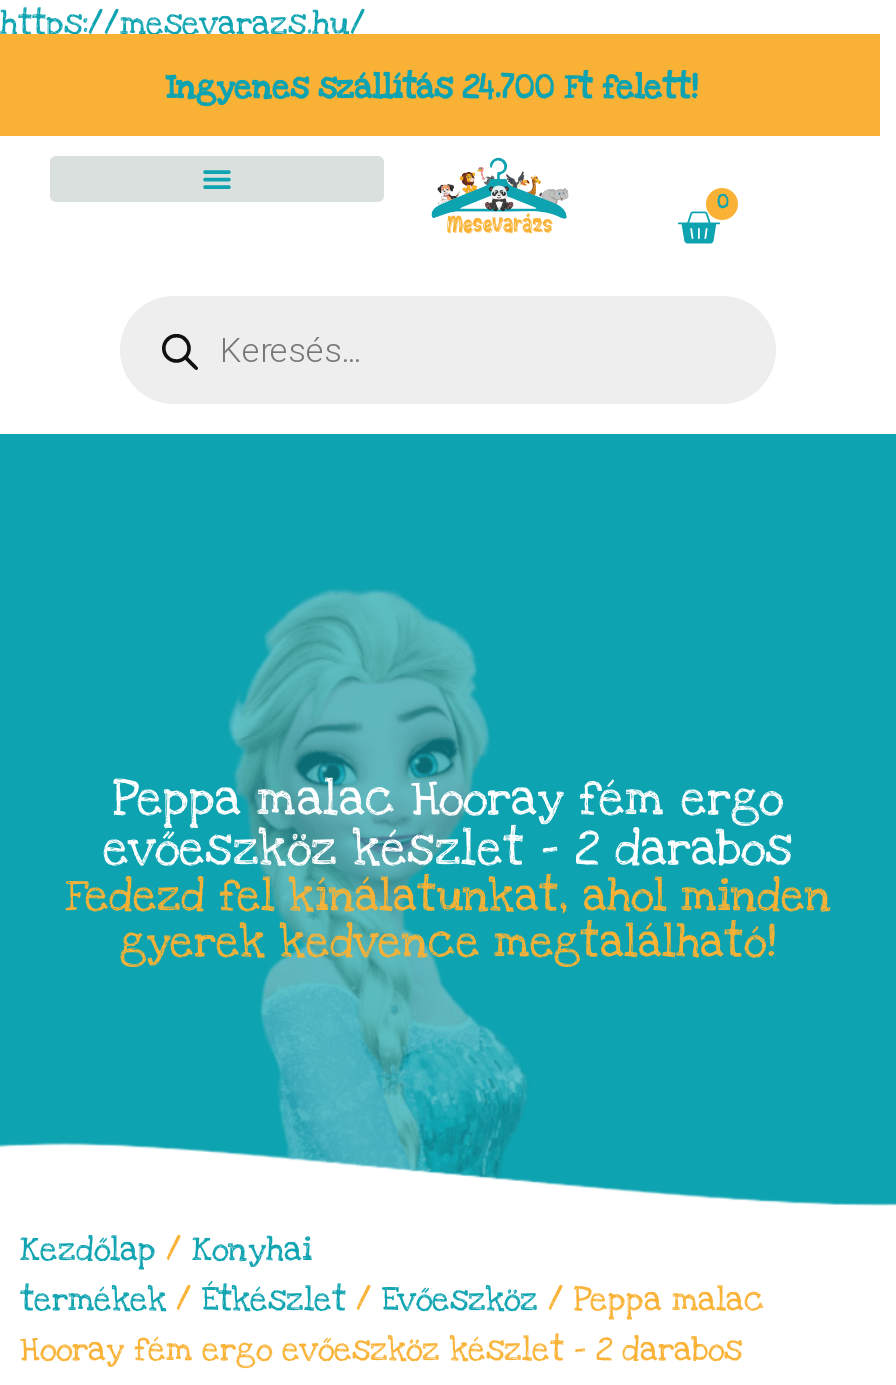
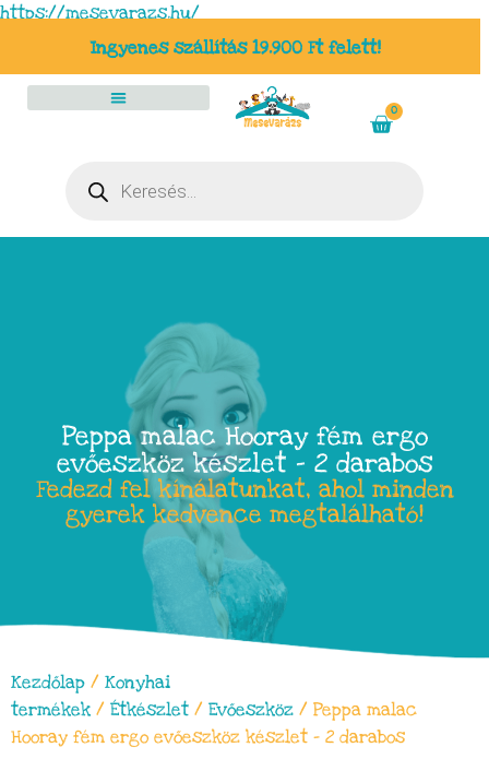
- Ingyenes szállítás 24.700 Ft felett!
+ Ingyenes szállítás 19.900 Ft felett!
